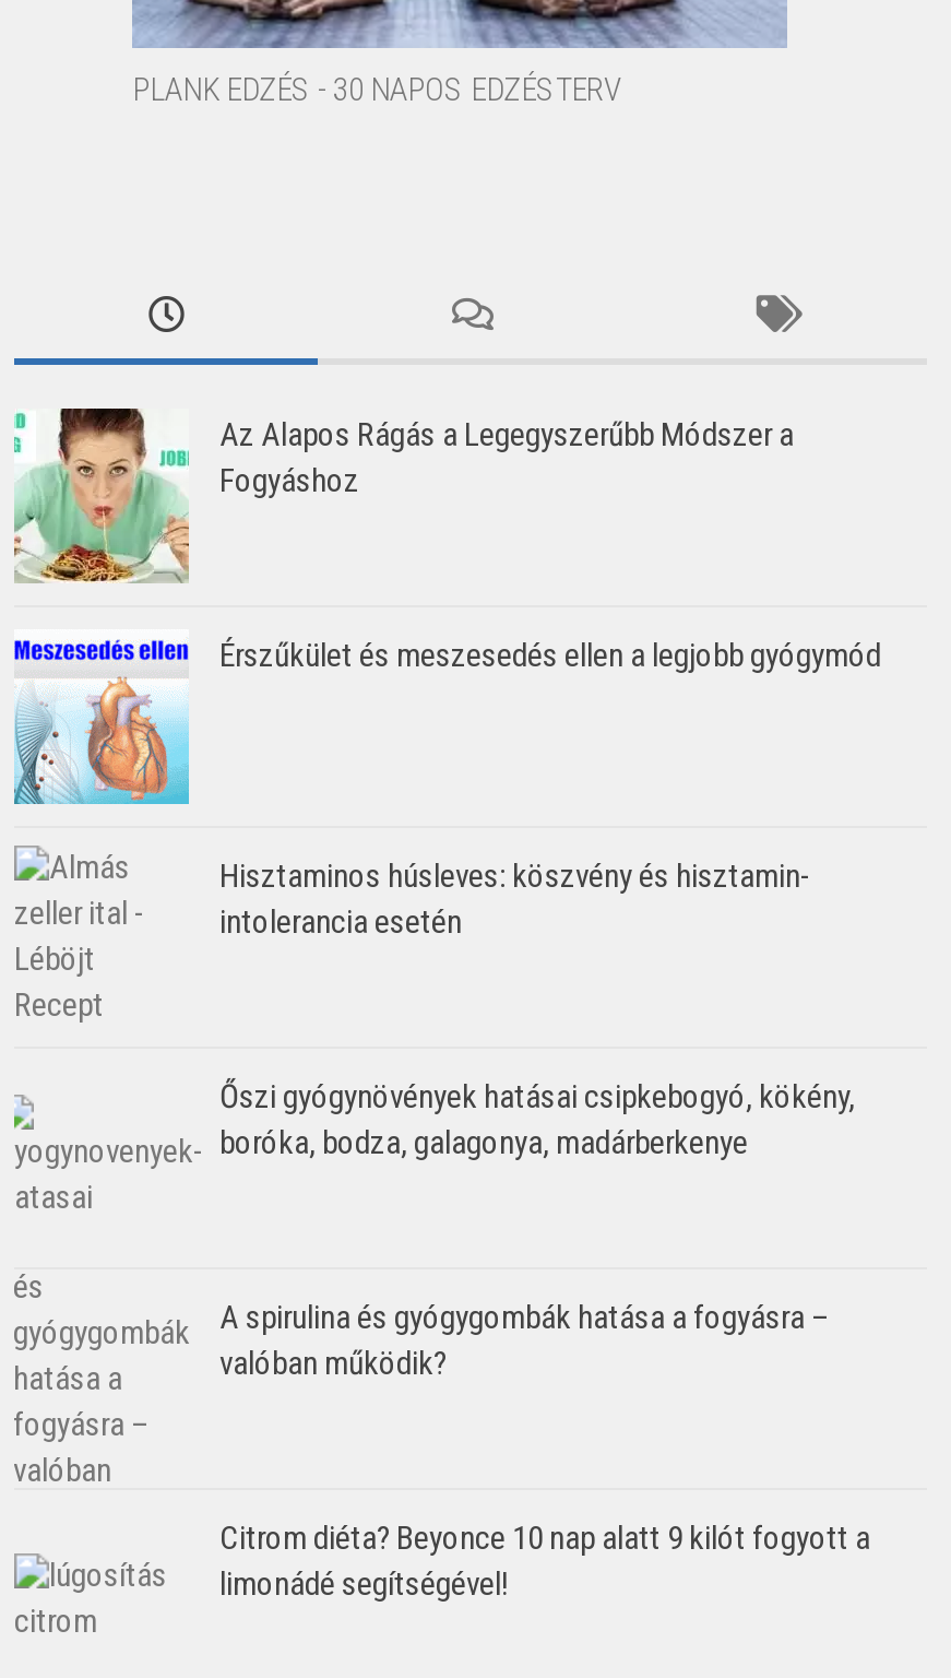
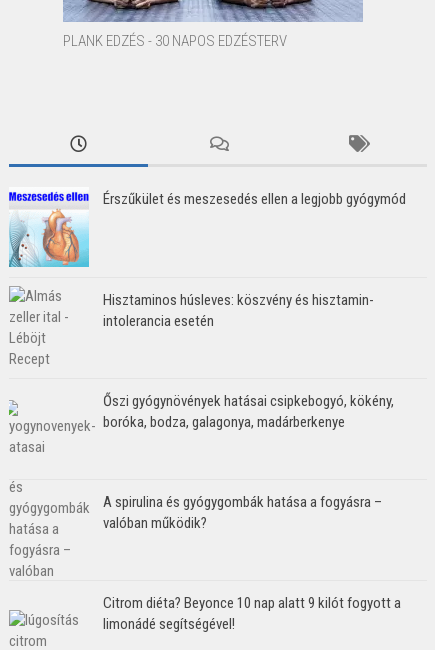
- [image]
- Az Alapos Rágás a Legegyszerűbb Módszer a
- Fogyáshoz
